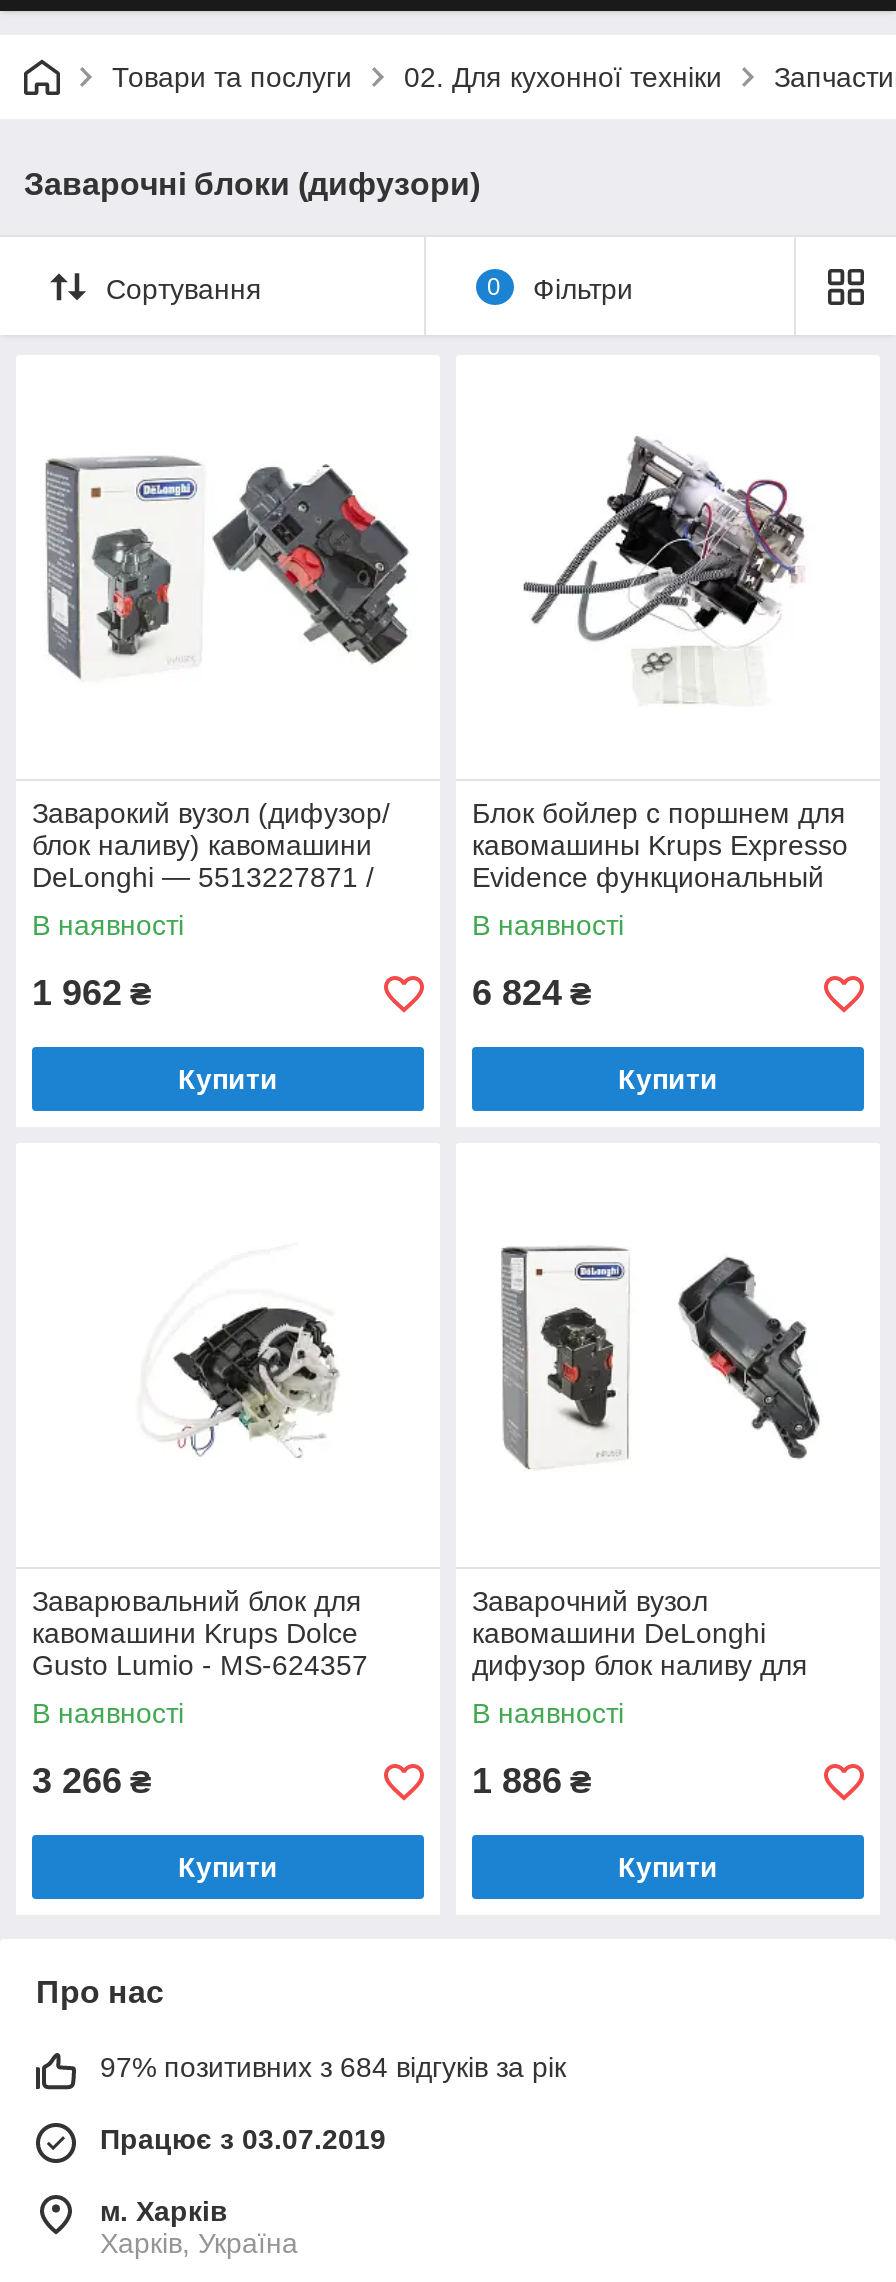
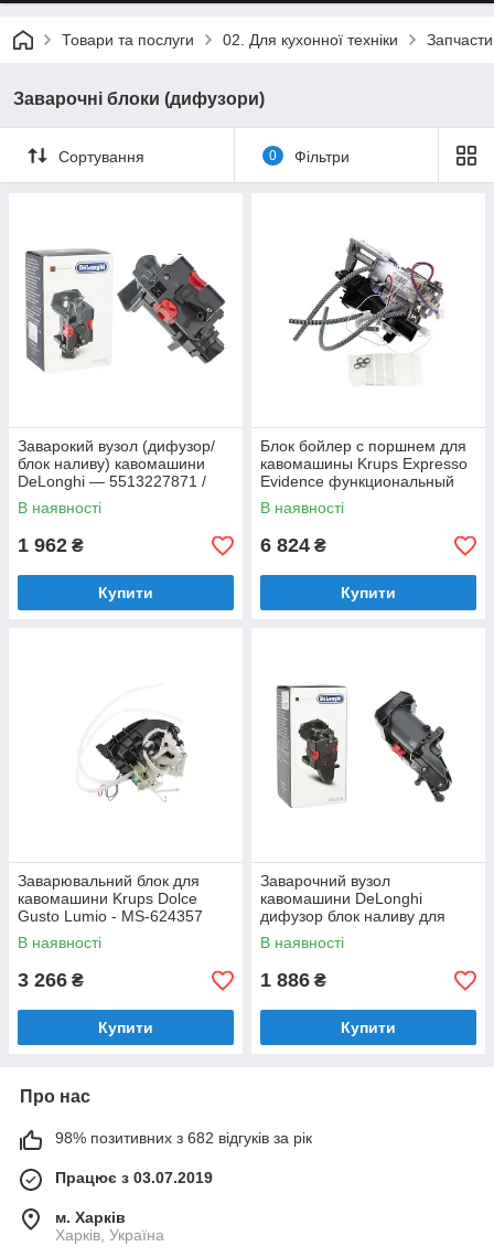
- 97% позитивних з 684 відгуків за рік
+ 98% позитивних з 682 відгуків за рік
